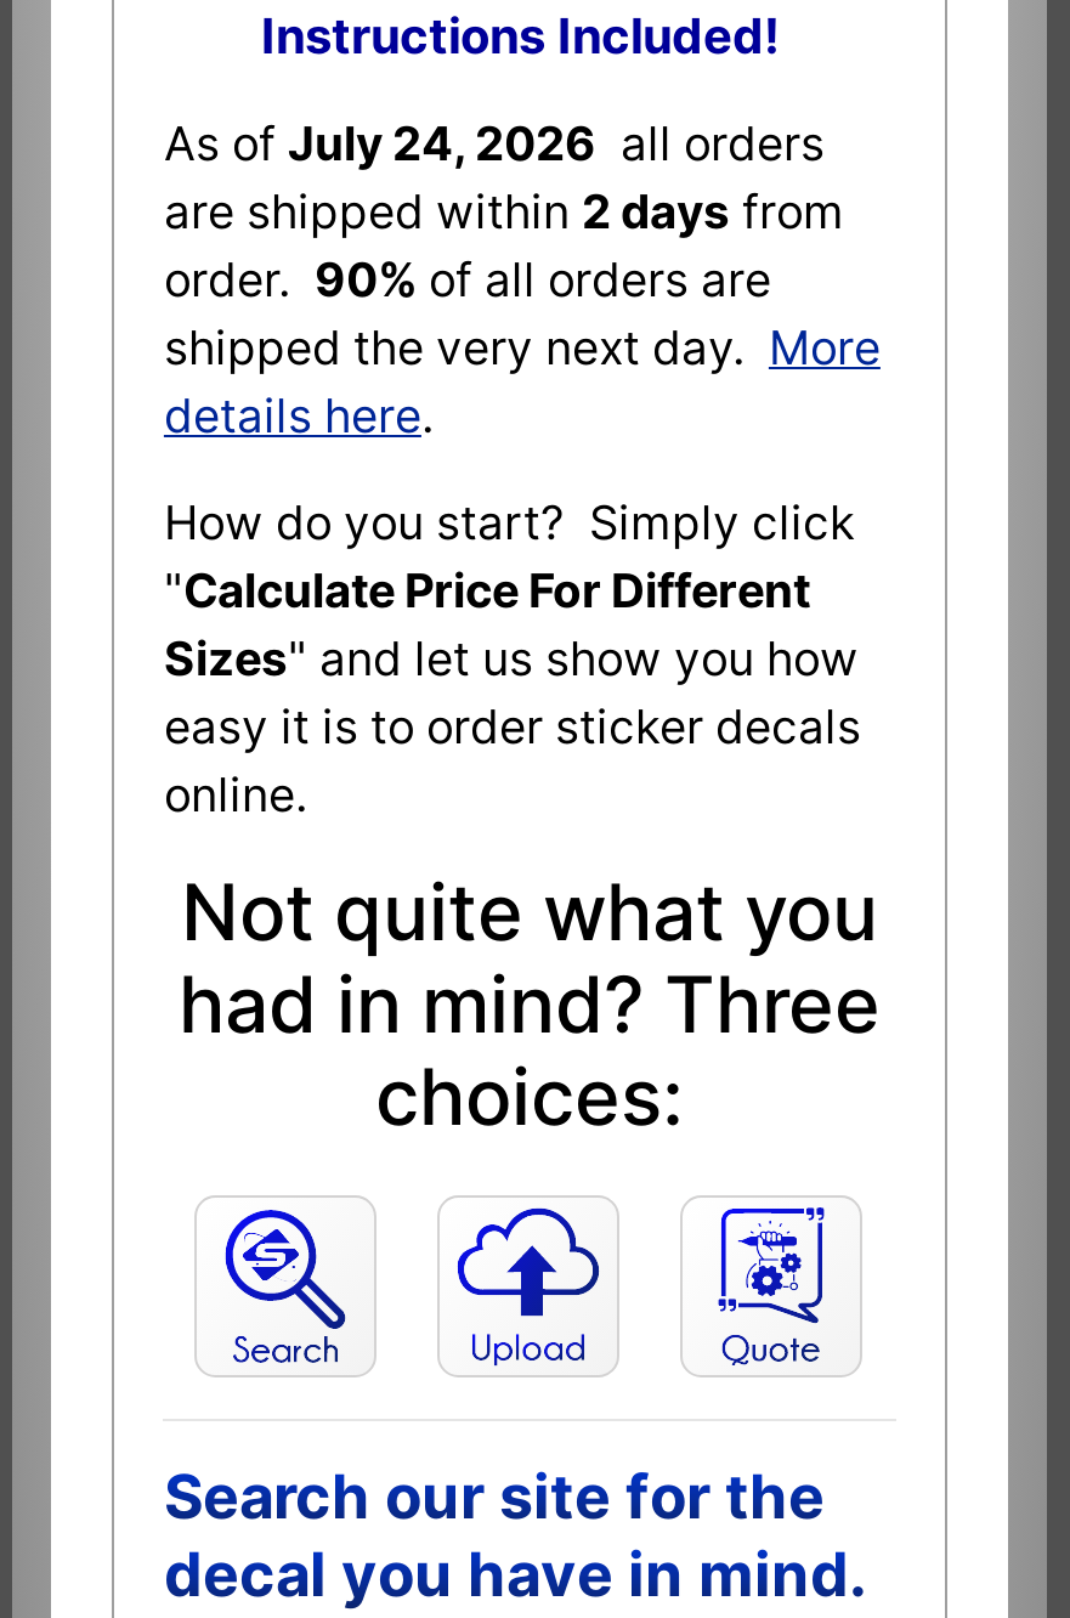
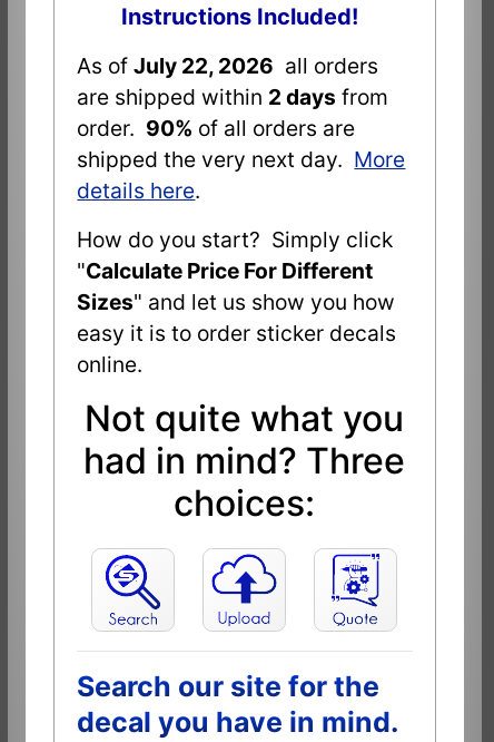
- As of July 24, 2026 all orders
+ As of July 22, 2026 all orders
